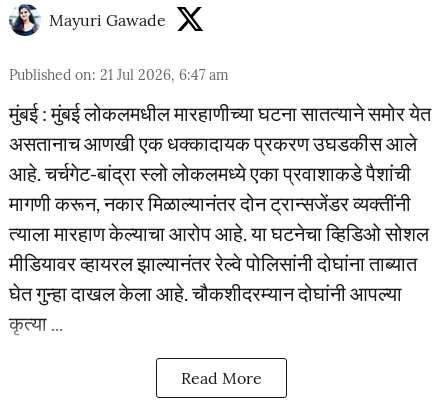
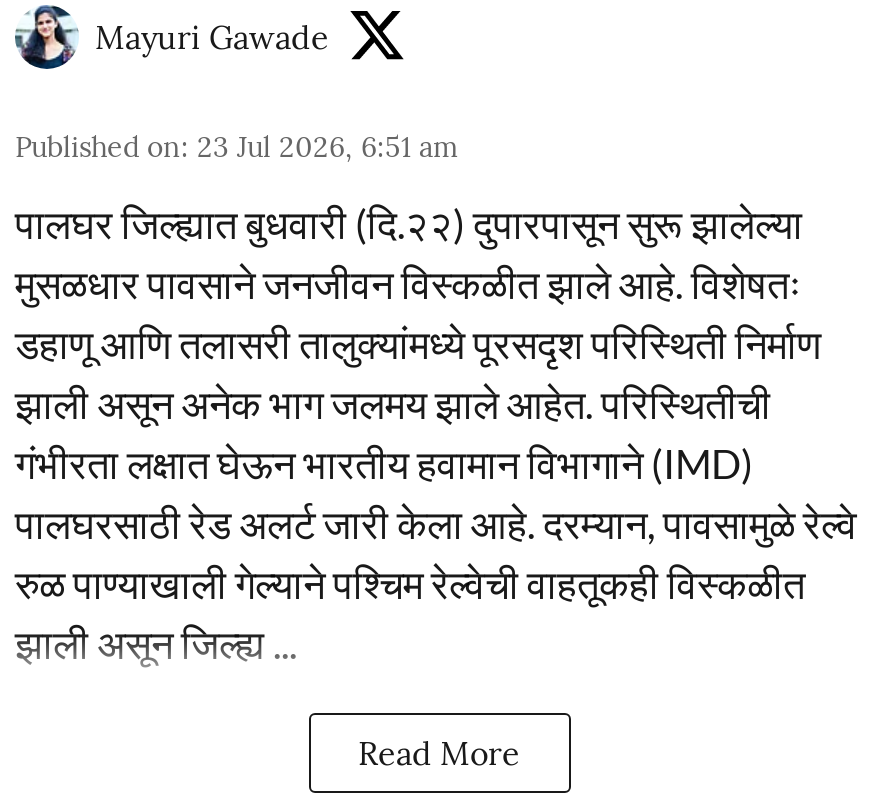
- Published on: 21 Jul 2026, 6:47 am
+ Published on: 23 Jul 2026, 6:51 am

- मुंबई : मुंबई लोकलमधील मारहाणीच्या घटना सातत्याने समोर येत
- असतानाच आणखी एक धक्कादायक प्रकरण उघडकीस आले
- आहे. चर्चगेट-बांद्रा स्लो लोकलमध्ये एका प्रवाशाकडे पैशांची
- मागणी करून, नकार मिळाल्यानंतर दोन ट्रान्सजेंडर व्यक्तींनी
- त्याला मारहाण केल्याचा आरोप आहे. या घटनेचा व्हिडिओ सोशल
- मीडियावर व्हायरल झाल्यानंतर रेल्वे पोलिसांनी दोघांना ताब्यात
- घेत गुन्हा दाखल केला आहे. चौकशीदरम्यान दोघांनी आपल्या
- कृत्या ...
+ पालघर जिल्ह्यात बुधवारी (दि.२२) दुपारपासून सुरू झालेल्या
+ मुसळधार पावसाने जनजीवन विस्कळीत झाले आहे. विशेषतः
+ डहाणू आणि तलासरी तालुक्यांमध्ये पूरसदृश परिस्थिती निर्माण
+ झाली असून अनेक भाग जलमय झाले आहेत. परिस्थितीची
+ गंभीरता लक्षात घेऊन भारतीय हवामान विभागाने (IMD)
+ पालघरसाठी रेड अलर्ट जारी केला आहे. दरम्यान, पावसामुळे रेल्वे
+ रुळ पाण्याखाली गेल्याने पश्चिम रेल्वेची वाहतूकही विस्कळीत
+ झाली असून जिल्ह्य ...
